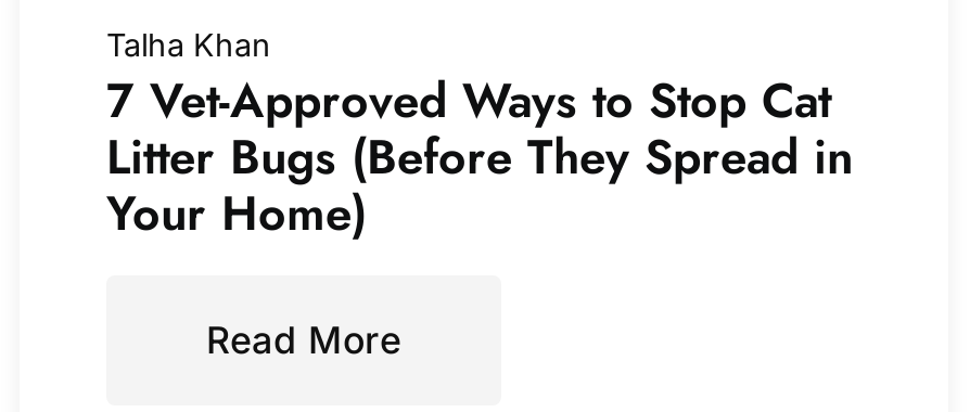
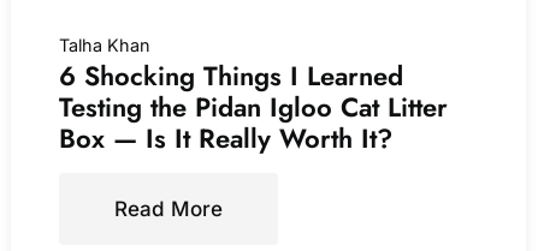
- 7 Vet-Approved Ways to Stop Cat
- Litter Bugs (Before They Spread in
- Your Home)
+ 6 Shocking Things I Learned
+ Testing the Pidan Igloo Cat Litter
+ Box — Is It Really Worth It?
